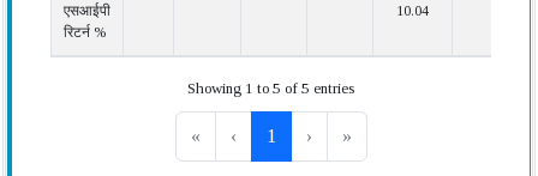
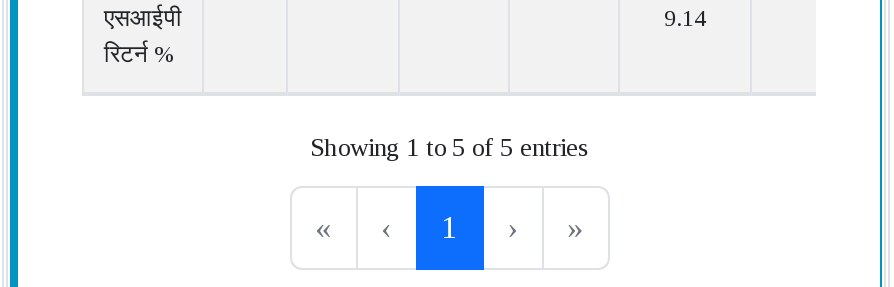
- 10.04
+ 9.14
